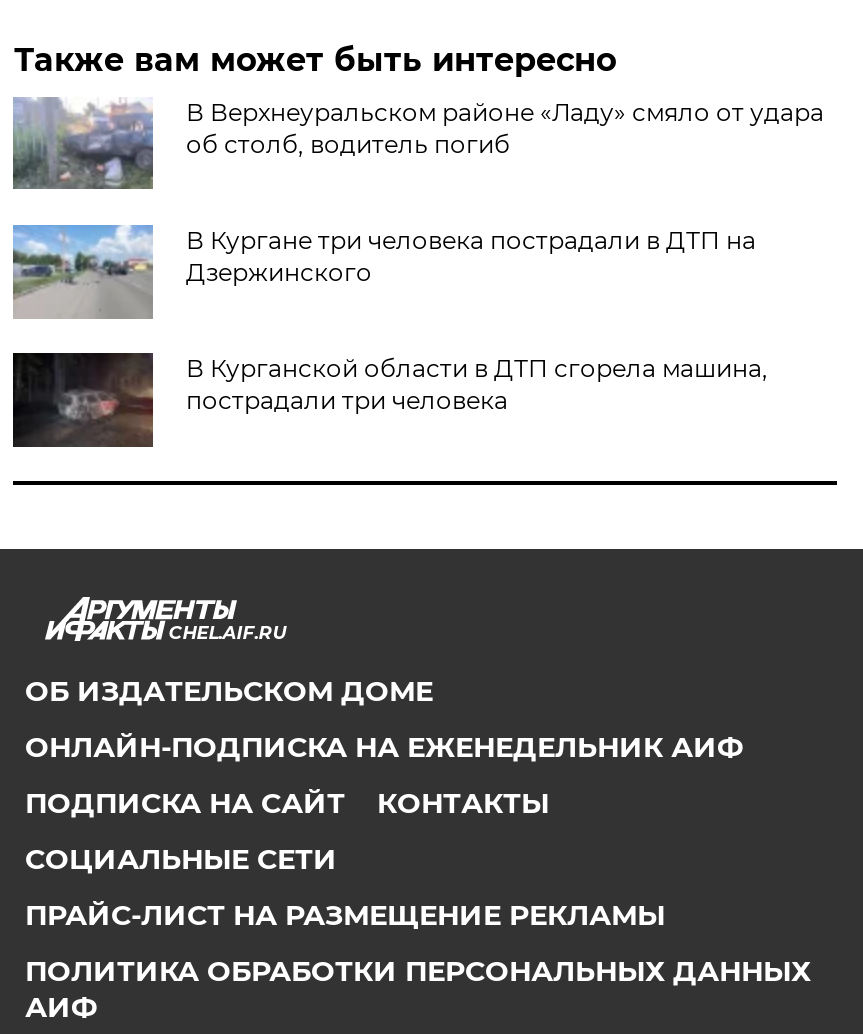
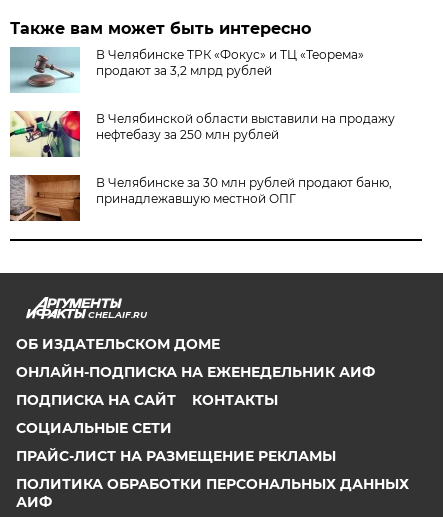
- [image]
- В Верхнеуральском районе «Ладу» смяло от удара
- об столб, водитель погиб
+ [image]
+ В Челябинске ТРК «Фокус» и ТЦ «Теорема»
+ продают за 3,2 млрд рублей

- [image]
- В Кургане три человека пострадали в ДТП на
- Дзержинского
+ [image]
+ В Челябинской области выставили на продажу
+ нефтебазу за 250 млн рублей

- [image]
- В Курганской области в ДТП сгорела машина,
- пострадали три человека
+ [image]
+ В Челябинске за 30 млн рублей продают баню,
+ принадлежавшую местной ОПГ
